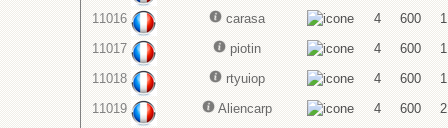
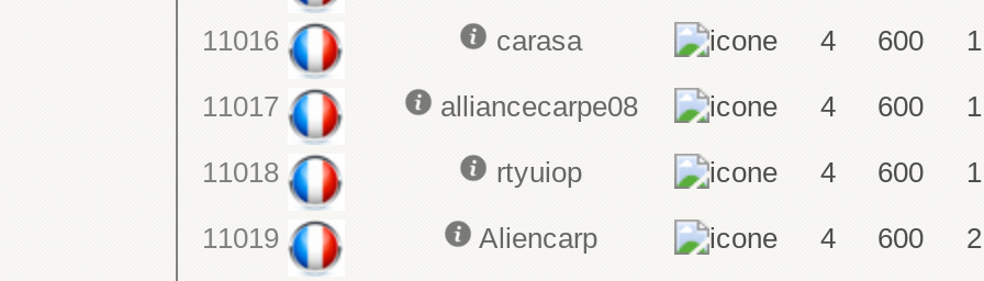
- piotin
+ alliancecarpe08
